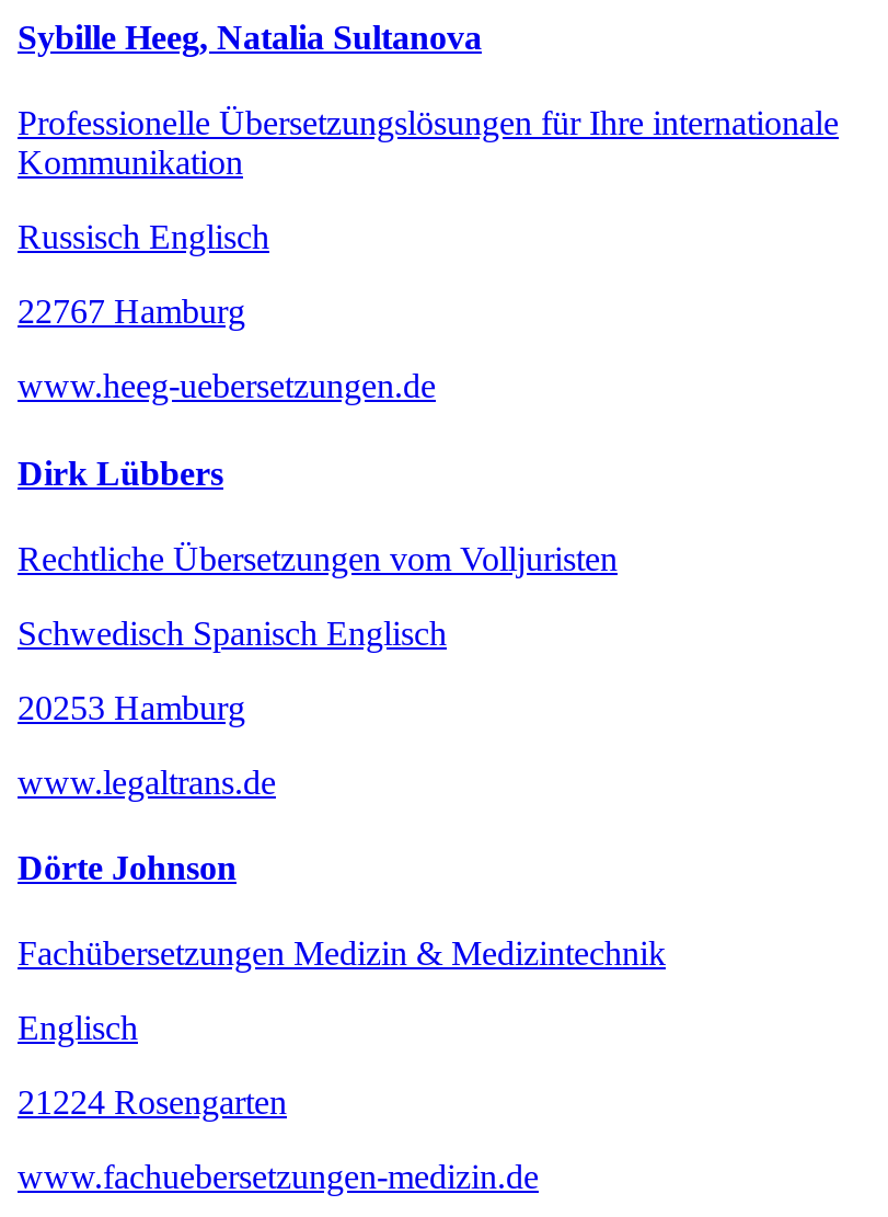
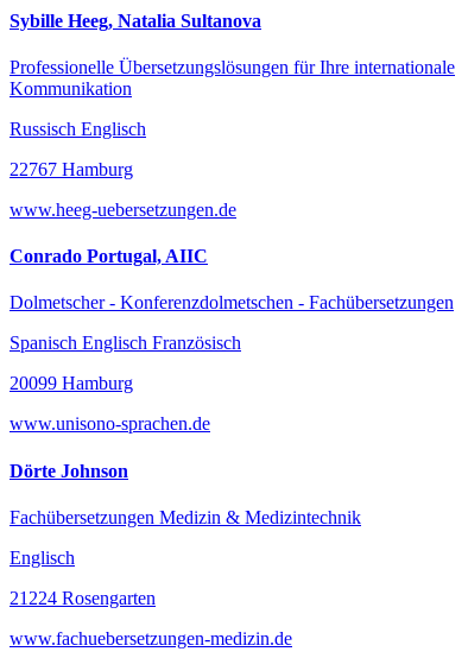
- Dirk Lübbers
+ Conrado Portugal, AIIC

- Rechtliche Übersetzungen vom Volljuristen
+ Dolmetscher - Konferenzdolmetschen - Fachübersetzungen

- Schwedisch Spanisch Englisch
+ Spanisch Englisch Französisch

- 20253 Hamburg
+ 20099 Hamburg

- www.legaltrans.de
+ www.unisono-sprachen.de
